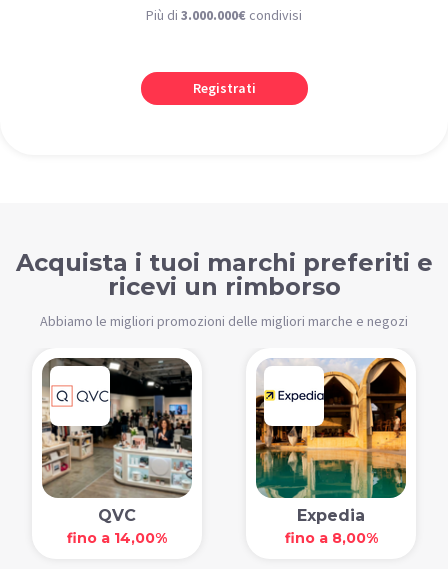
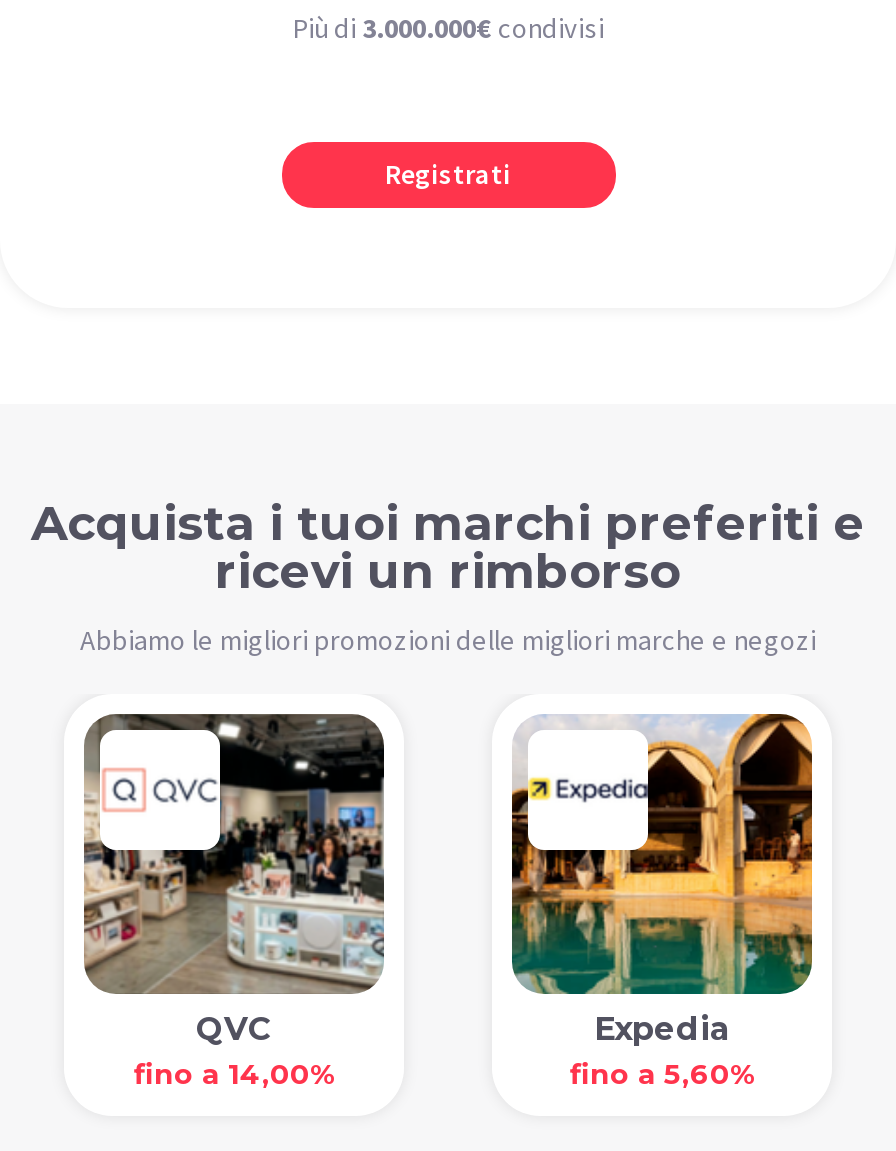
- fino a 8,00%
+ fino a 5,60%
